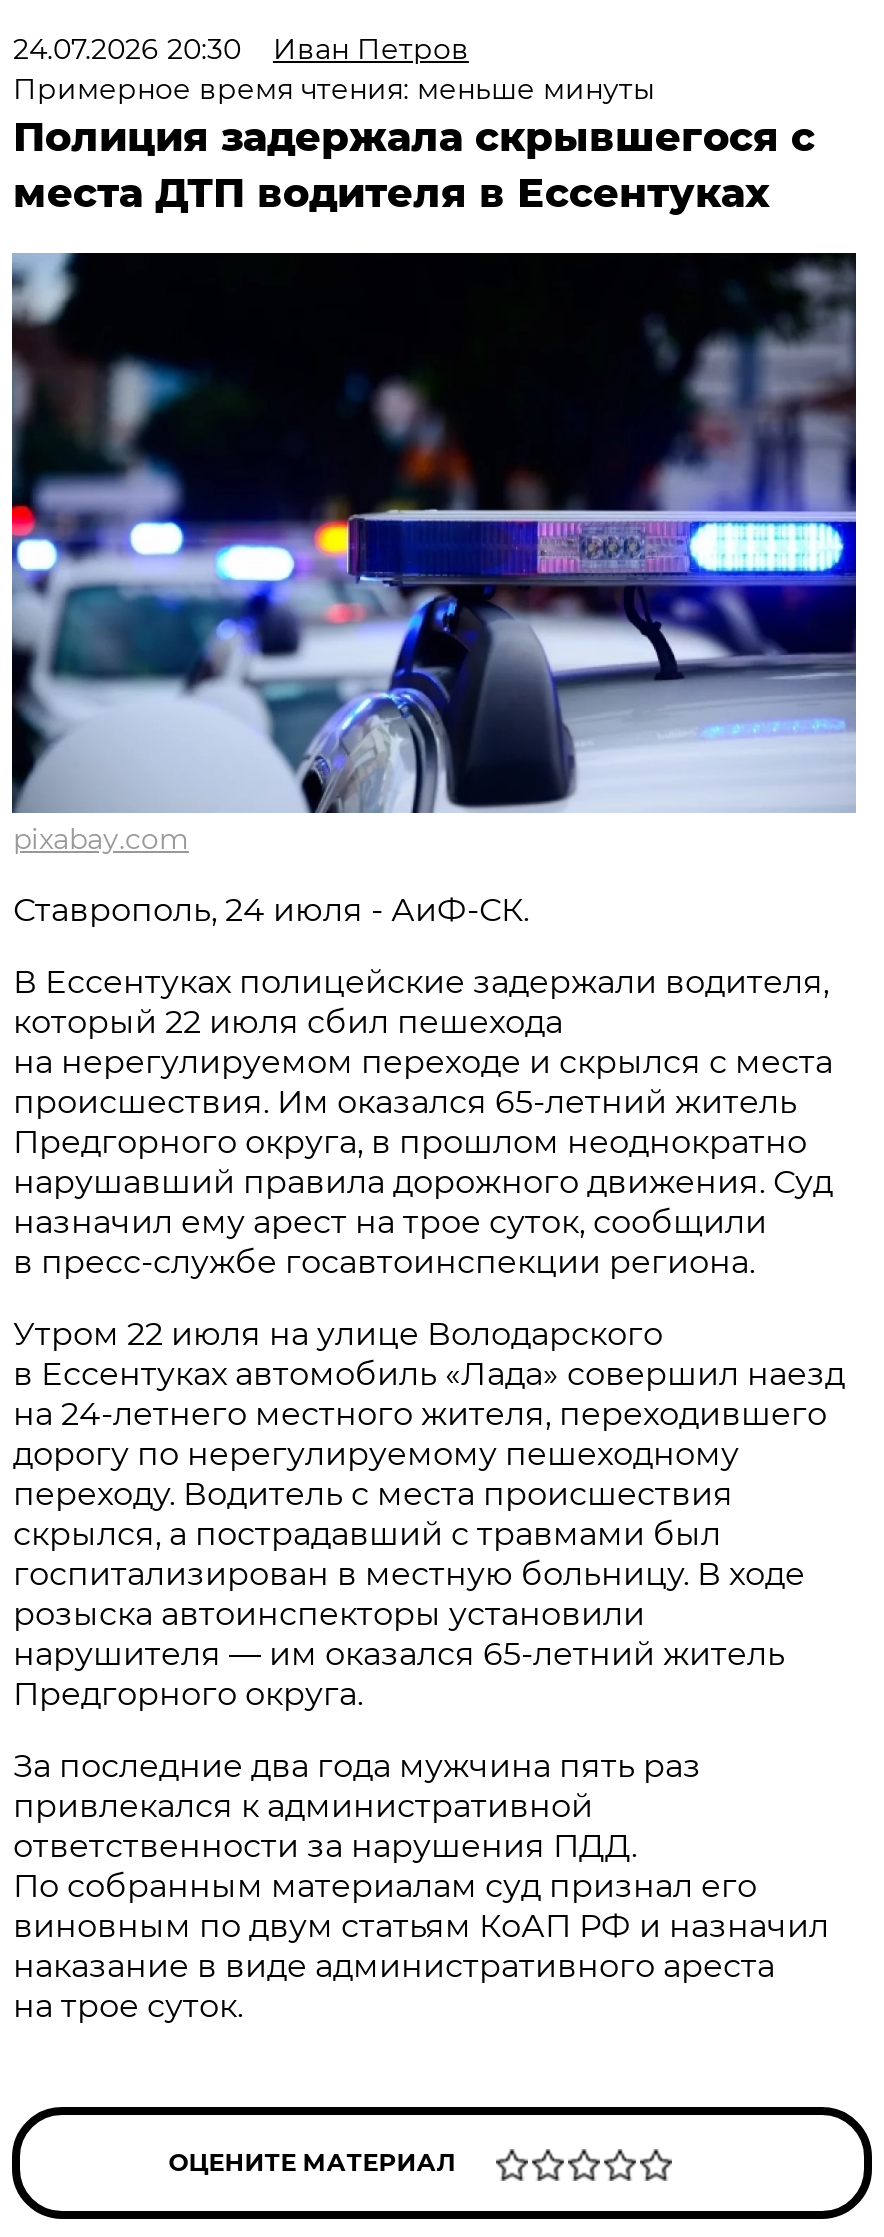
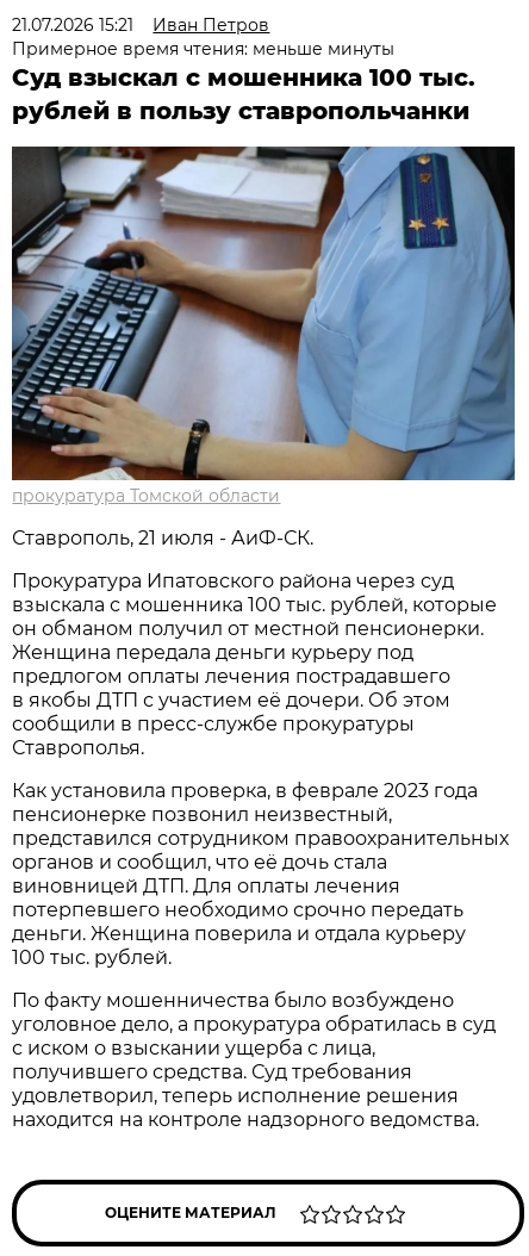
- 24.07.2026 20:30 Иван Петров
+ 21.07.2026 15:21 Иван Петров

- Полиция задержала скрывшегося с
- места ДТП водителя в Ессентуках
+ Суд взыскал с мошенника 100 тыс.
+ рублей в пользу ставропольчанки

- [image]
- pixabay.com
+ [image]
+ прокуратура Томской области

- Ставрополь, 24 июля - АиФ-СК.
+ Ставрополь, 21 июля - АиФ-СК.

- В Ессентуках полицейские задержали водителя,
- который 22 июля сбил пешехода
- на нерегулируемом переходе и скрылся с места
- происшествия. Им оказался 65-летний житель
- Предгорного округа, в прошлом неоднократно
- нарушавший правила дорожного движения. Суд
- назначил ему арест на трое суток, сообщили
- в пресс-службе госавтоинспекции региона.
+ Прокуратура Ипатовского района через суд
+ взыскала с мошенника 100 тыс. рублей, которые
+ он обманом получил от местной пенсионерки.
+ Женщина передала деньги курьеру под
+ предлогом оплаты лечения пострадавшего
+ в якобы ДТП с участием её дочери. Об этом
+ сообщили в пресс-службе прокуратуры
+ Ставрополья.

- Утром 22 июля на улице Володарского
- в Ессентуках автомобиль «Лада» совершил наезд
- на 24-летнего местного жителя, переходившего
- дорогу по нерегулируемому пешеходному
- переходу. Водитель с места происшествия
- скрылся, а пострадавший с травмами был
- госпитализирован в местную больницу. В ходе
- розыска автоинспекторы установили
- нарушителя — им оказался 65-летний житель
- Предгорного округа.
+ Как установила проверка, в феврале 2023 года
+ пенсионерке позвонил неизвестный,
+ представился сотрудником правоохранительных
+ органов и сообщил, что её дочь стала
+ виновницей ДТП. Для оплаты лечения
+ потерпевшего необходимо срочно передать
+ деньги. Женщина поверила и отдала курьеру
+ 100 тыс. рублей.

- За последние два года мужчина пять раз
- привлекался к административной
- ответственности за нарушения ПДД.
- По собранным материалам суд признал его
- виновным по двум статьям КоАП РФ и назначил
- наказание в виде административного ареста
- на трое суток.
+ По факту мошенничества было возбуждено
+ уголовное дело, а прокуратура обратилась в суд
+ с иском о взыскании ущерба с лица,
+ получившего средства. Суд требования
+ удовлетворил, теперь исполнение решения
+ находится на контроле надзорного ведомства.
